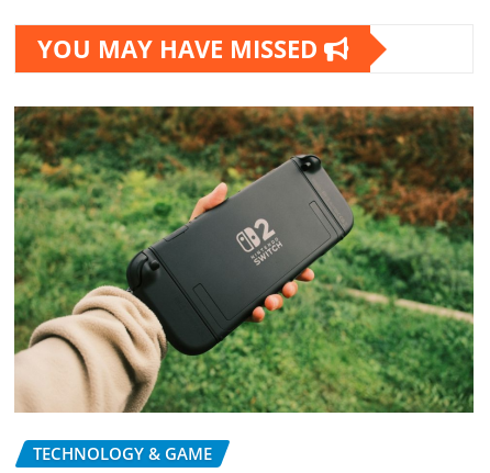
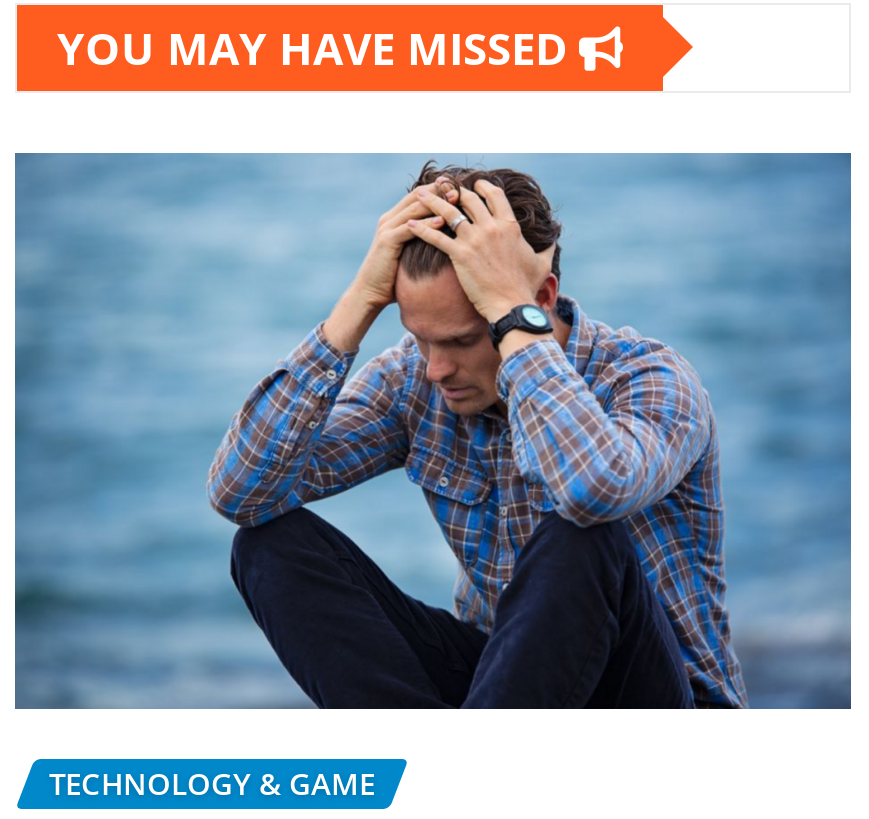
- [image]
+ [image]
